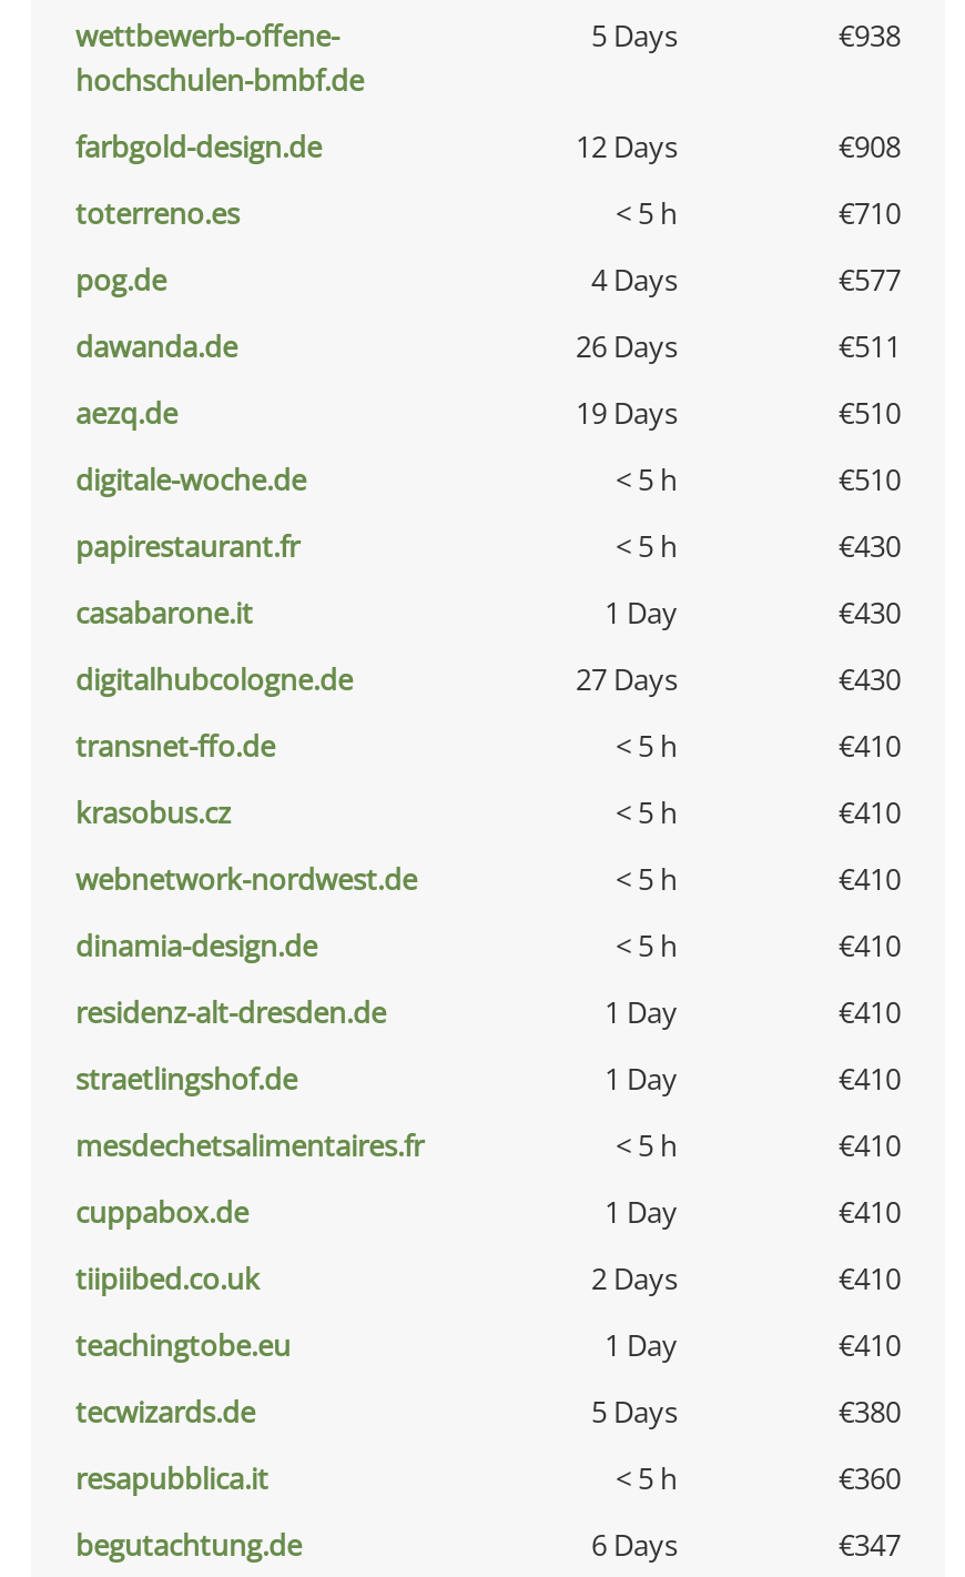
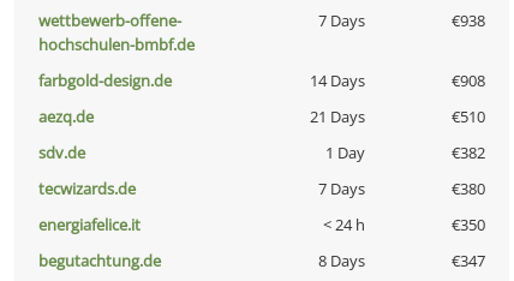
- 5 Days
+ 7 Days

- 12 Days
+ 14 Days

- toterreno.es
- < 5 h
- €710
- pog.de
- 4 Days
- €577
- dawanda.de
- 26 Days
- €511

- 19 Days
+ 21 Days

- digitale-woche.de
- < 5 h
- €510
- papirestaurant.fr
- < 5 h
- €430
- casabarone.it
+ sdv.de

- €430
- digitalhubcologne.de
- 27 Days
- €430
- transnet-ffo.de
- < 5 h
- €410
- krasobus.cz
- < 5 h
- €410
- webnetwork-nordwest.de
- < 5 h
- €410
- dinamia-design.de
- < 5 h
- €410
- residenz-alt-dresden.de
- 1 Day
- €410
- straetlingshof.de
- 1 Day
- €410
- mesdechetsalimentaires.fr
- < 5 h
- €410
- cuppabox.de
- 1 Day
- €410
- tiipiibed.co.uk
- 2 Days
- €410
- teachingtobe.eu
- 1 Day
- €410
+ €382

- 5 Days
+ 7 Days

- resapubblica.it
- < 5 h
- €360
+ energiafelice.it
+ < 24 h
+ €350

- 6 Days
+ 8 Days
